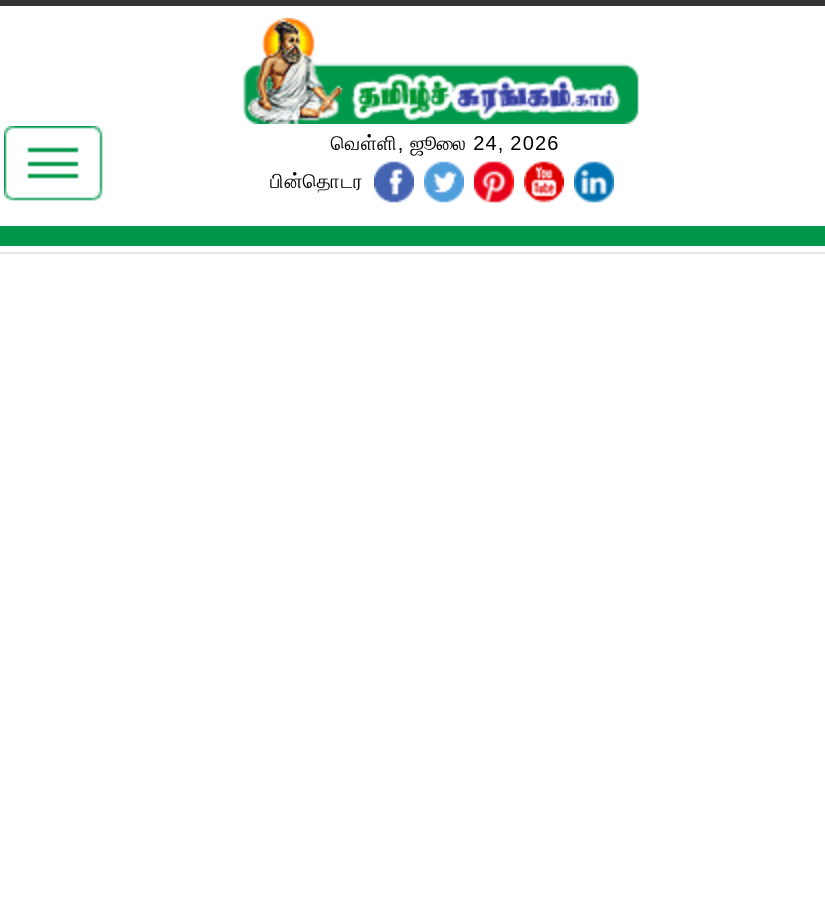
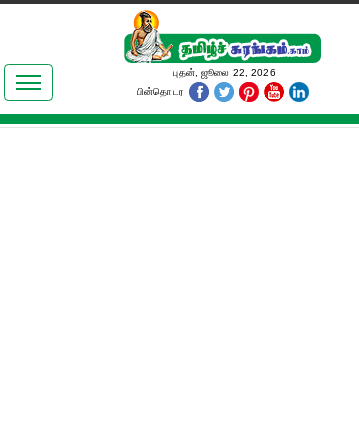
- வெள்ளி, ஜூலை 24, 2026
+ புதன், ஜூலை 22, 2026
